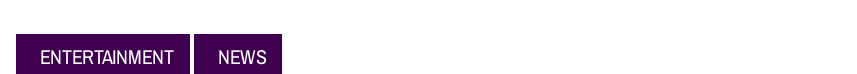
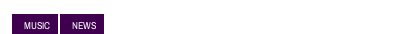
- ENTERTAINMENT
+ MUSIC
